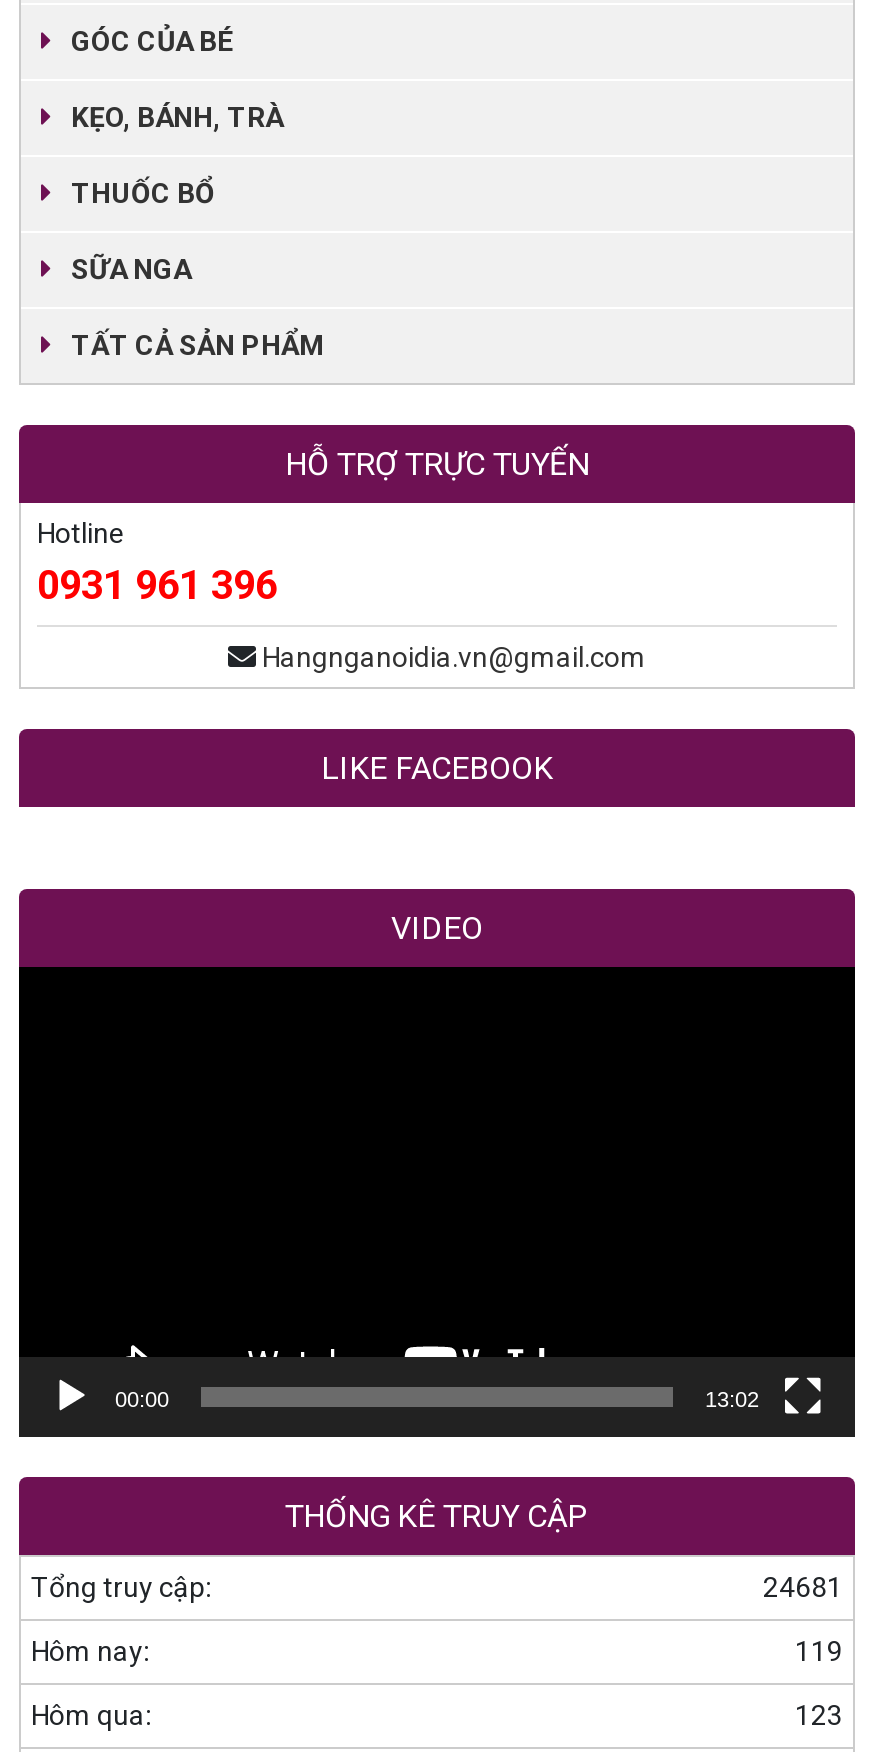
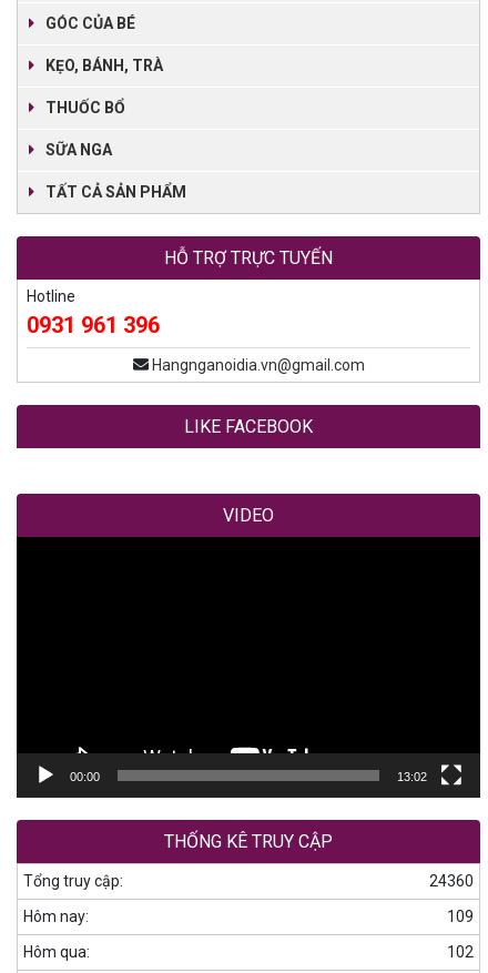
- 24681
+ 24360

- 119
+ 109

- 123
+ 102
